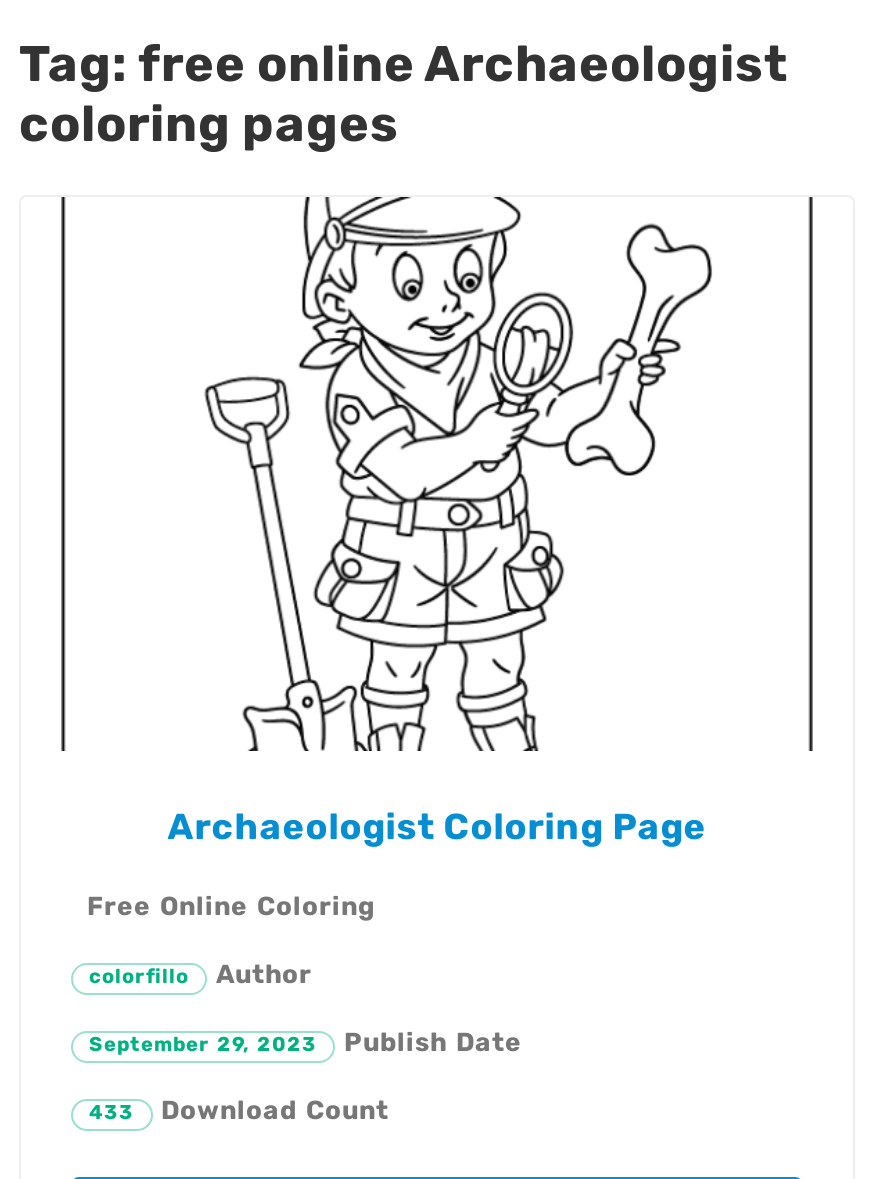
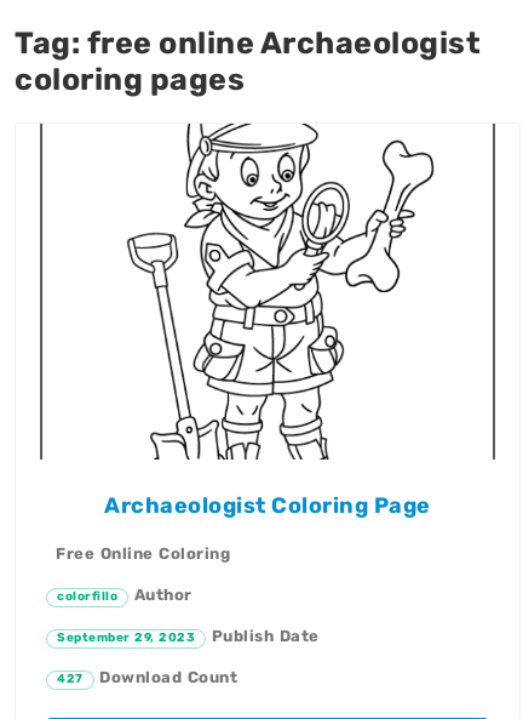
- 433 Download Count
+ 427 Download Count
